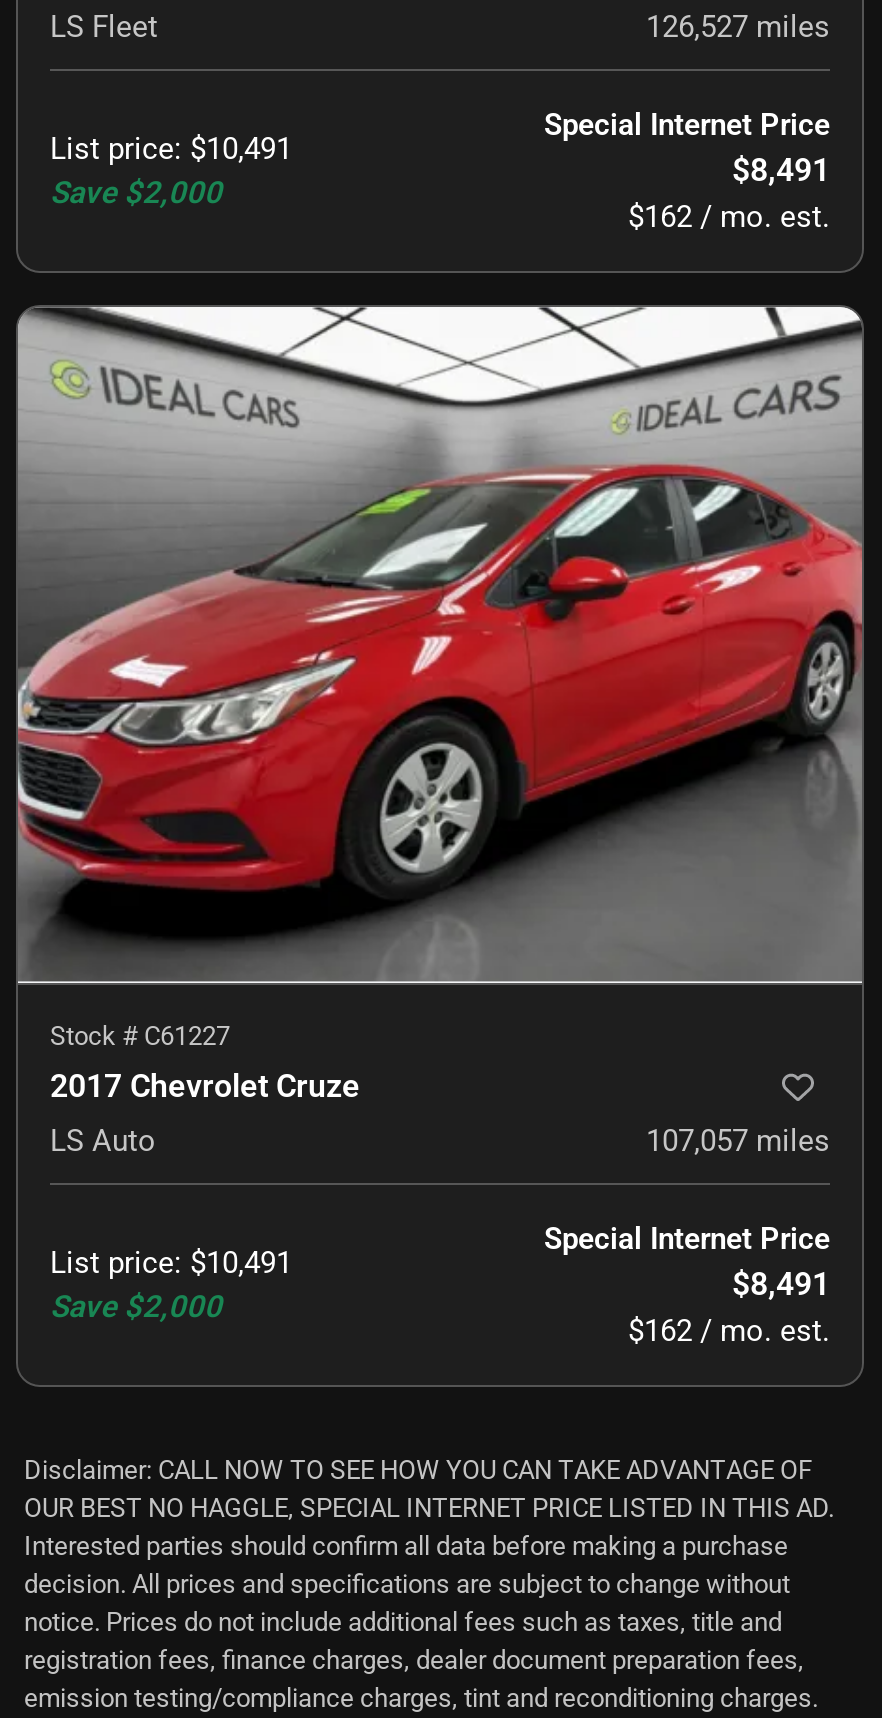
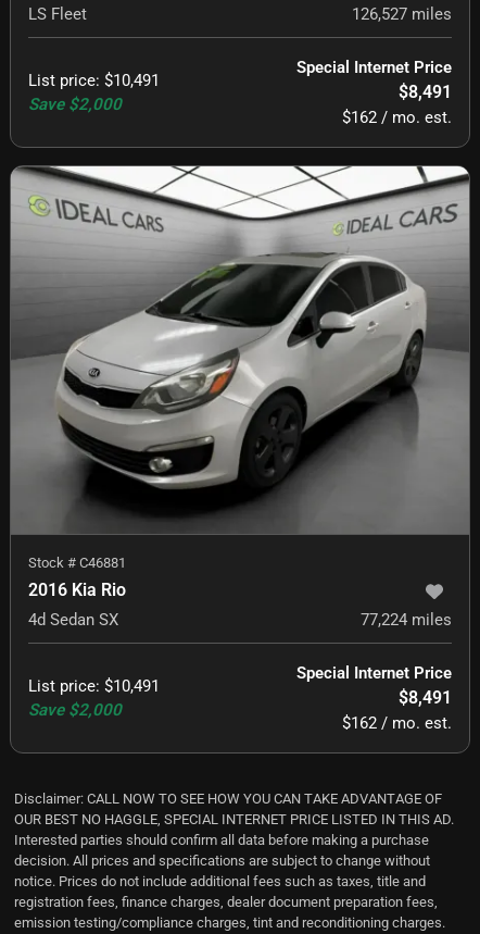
- [image]
- Stock #C61227
- 2017 Chevrolet Cruze
+ [image]
+ Stock #C46881
+ 2016 Kia Rio

- LS Auto
- 107,057 miles
+ 4d Sedan SX
+ 77,224 miles
